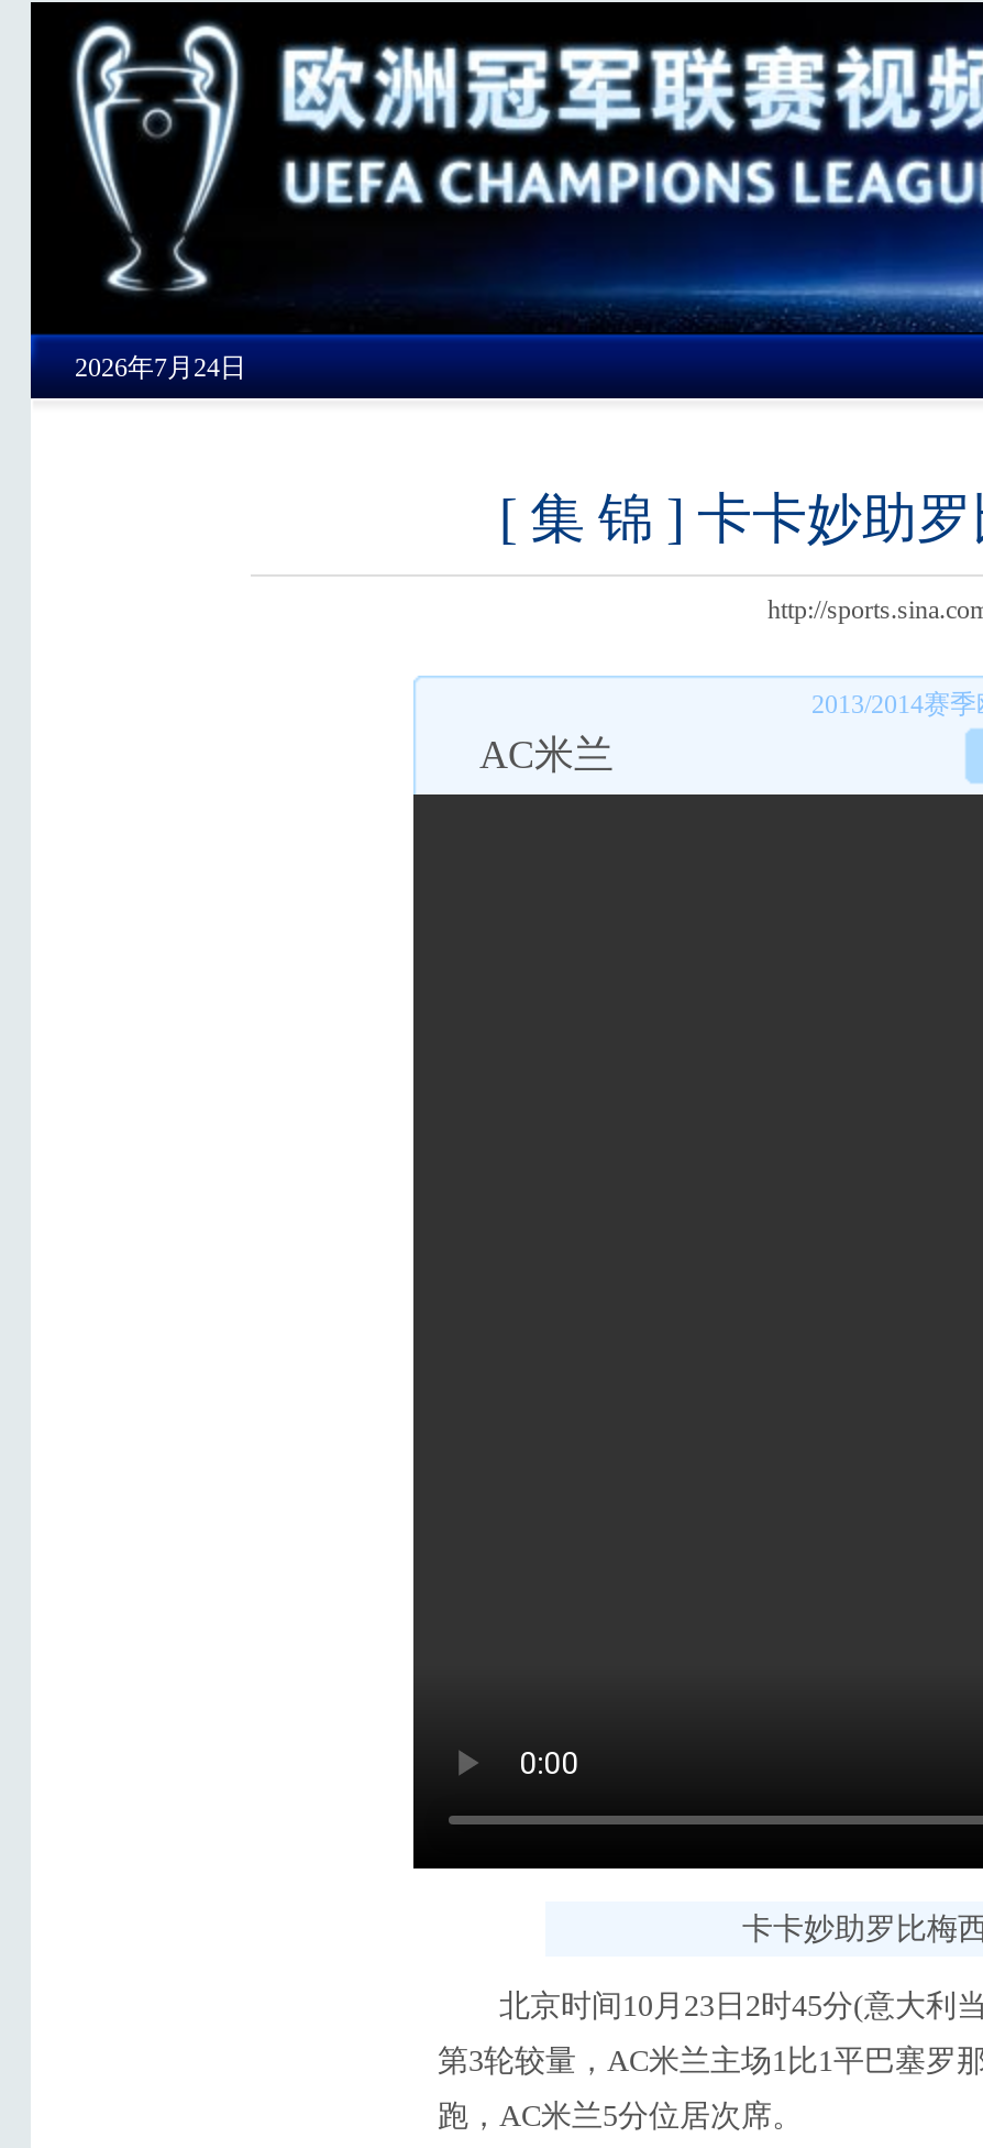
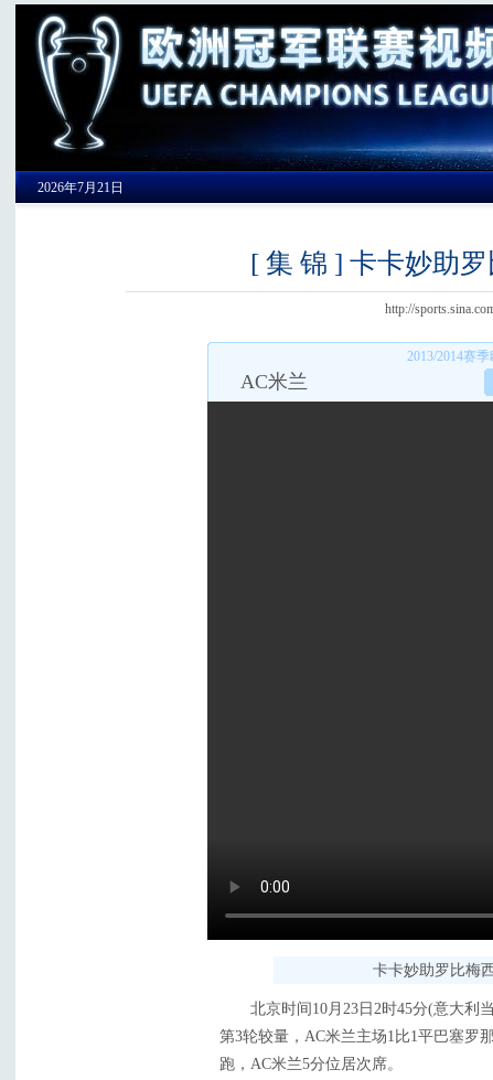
- 2026年7月24日
+ 2026年7月21日
